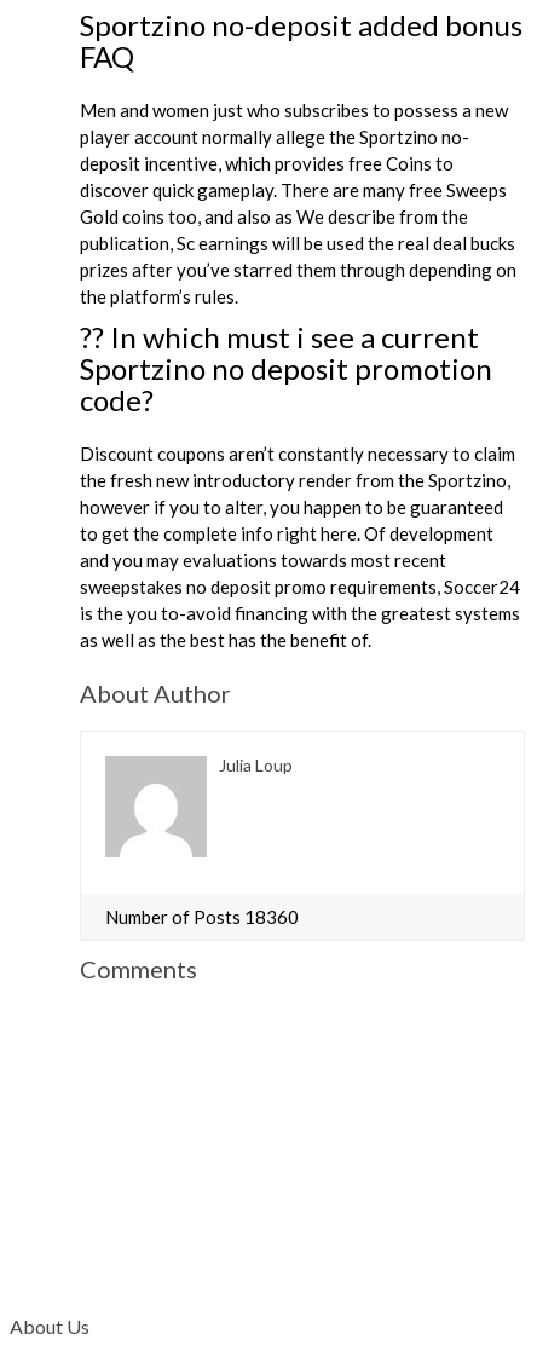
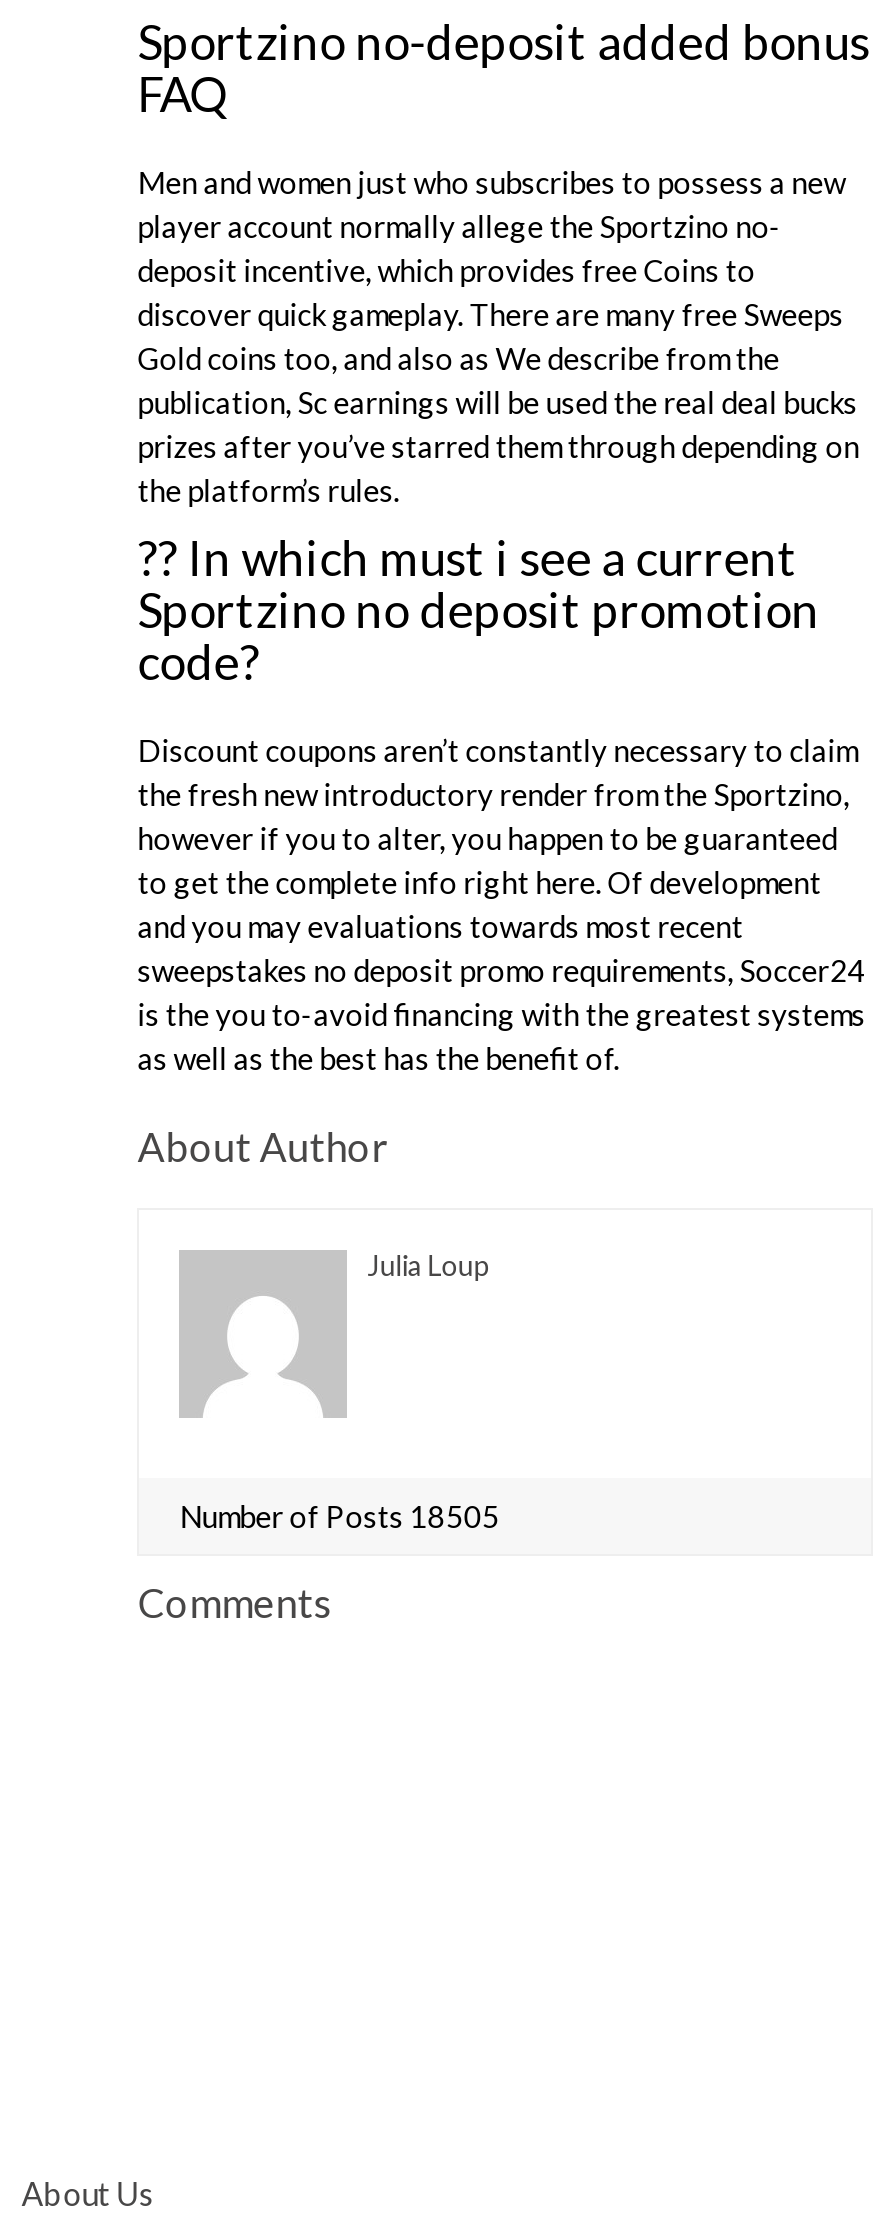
- Number of Posts 18360
+ Number of Posts 18505
